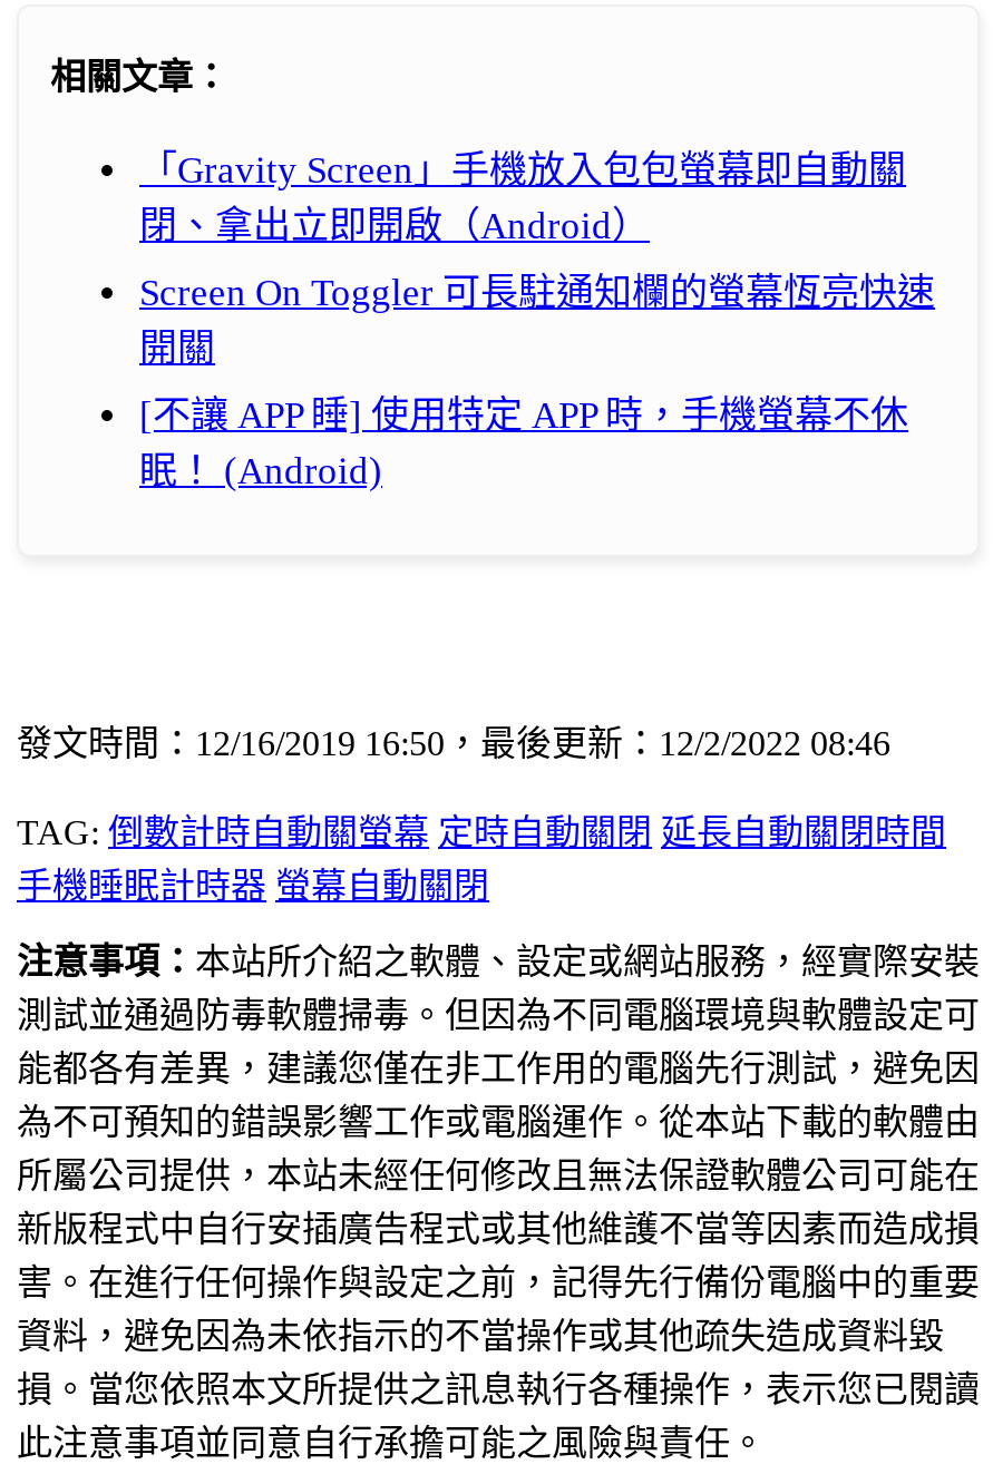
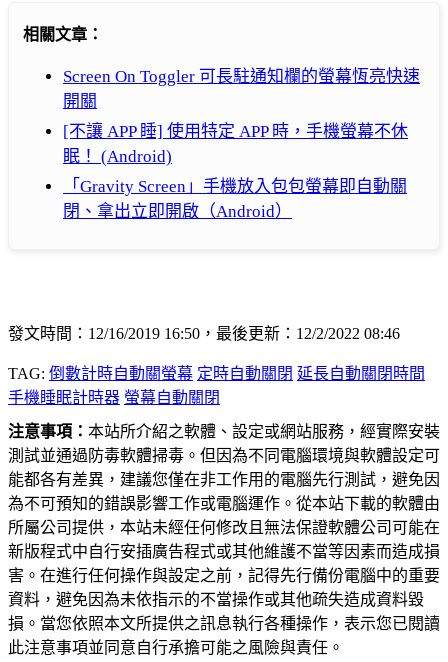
moved down: 「Gravity Screen」手機放入包包螢幕即自動關 | 閉、拿出立即開啟（Android）

moved up: Screen On Toggler 可長駐通知欄的螢幕恆亮快速 | [不讓 APP 睡] 使用特定 APP 時，手機螢幕不休 | 眠！ (Android)
